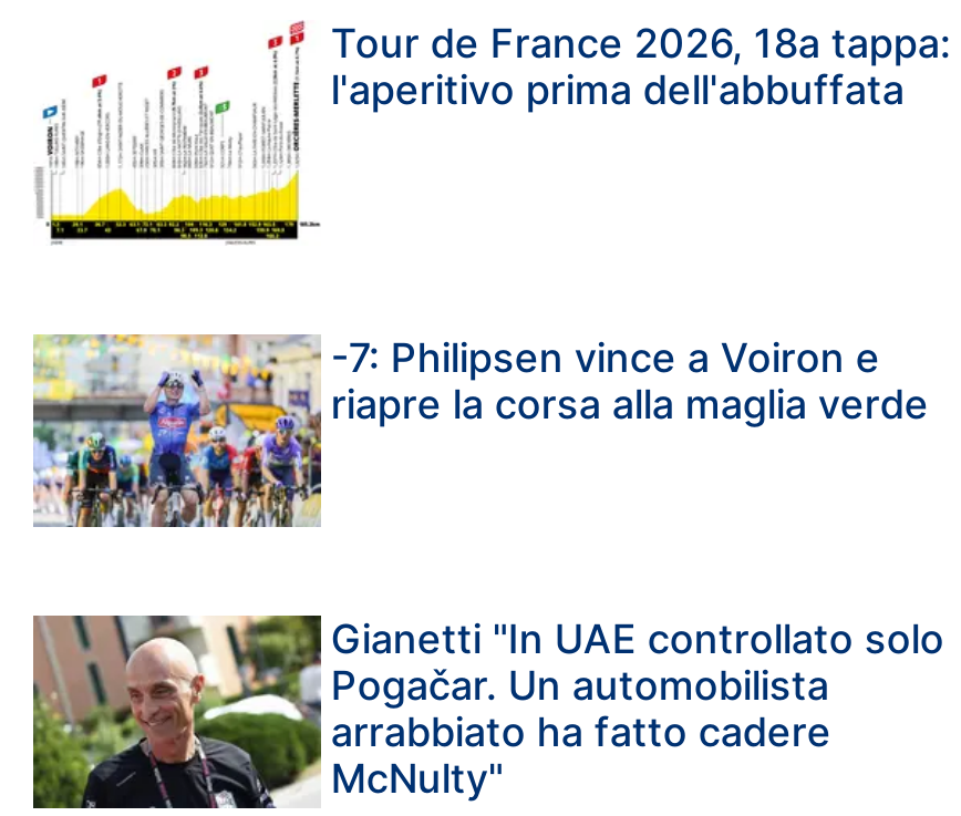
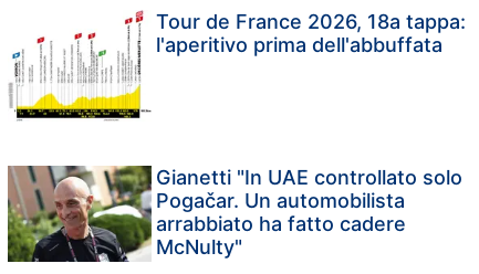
- [image]
- -7: Philipsen vince a Voiron e
- riapre la corsa alla maglia verde
